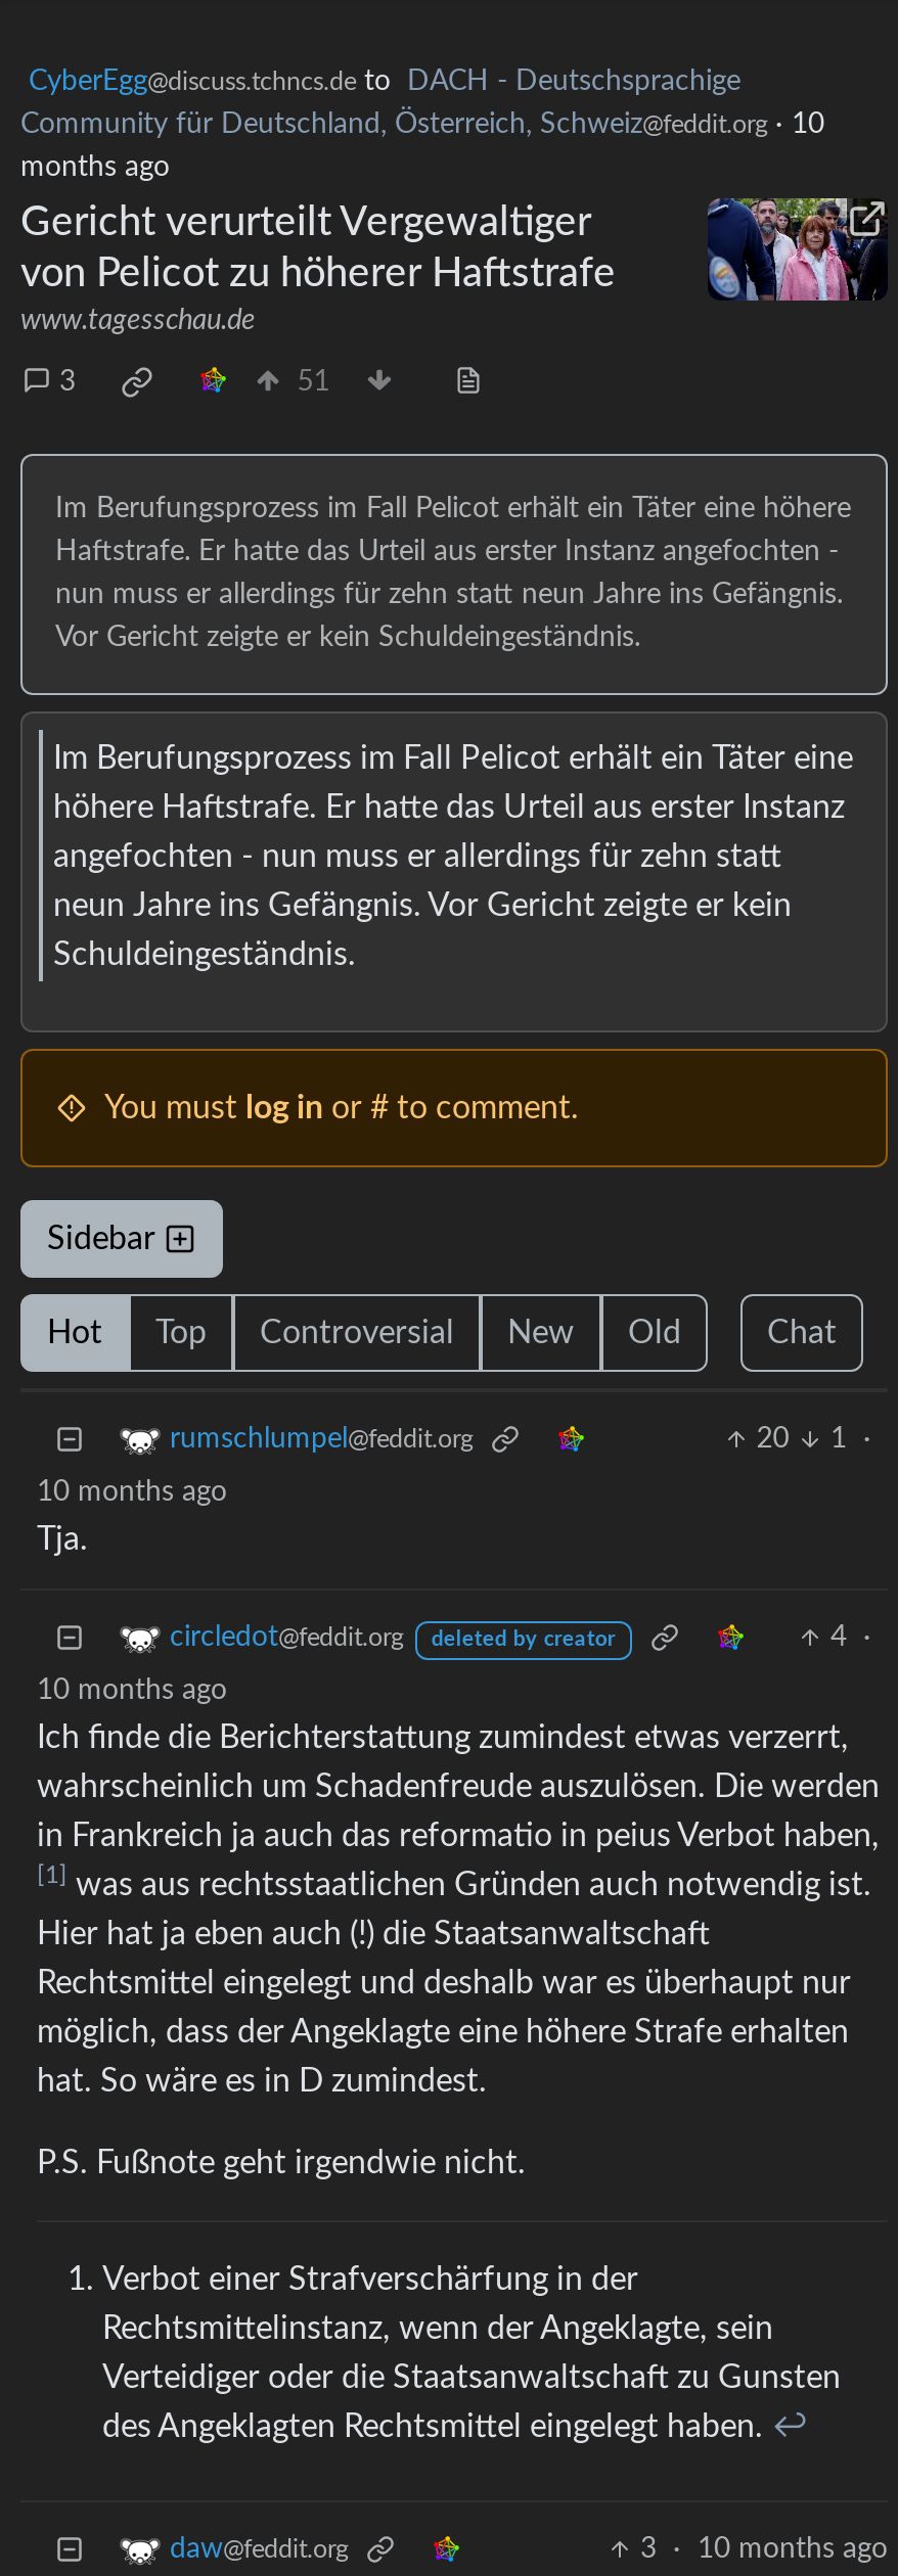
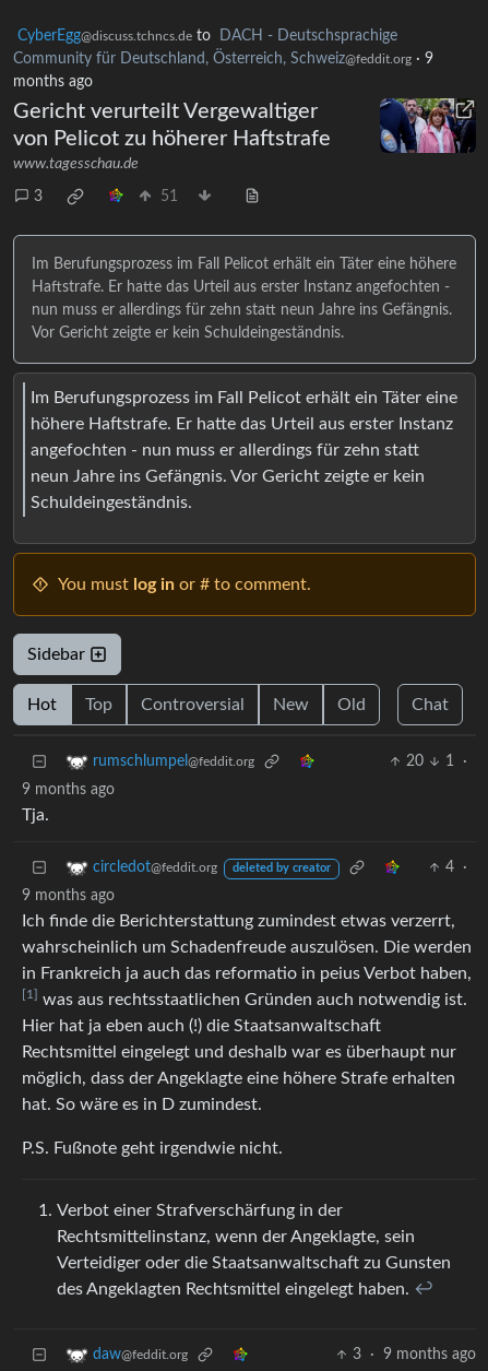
- Community für Deutschland, Österreich, Schweiz@feddit.org · 10
+ Community für Deutschland, Österreich, Schweiz@feddit.org · 9

- 10 months ago
+ 9 months ago

- 10 months ago
+ 9 months ago

- 3 · 10 months ago
+ 3 · 9 months ago
